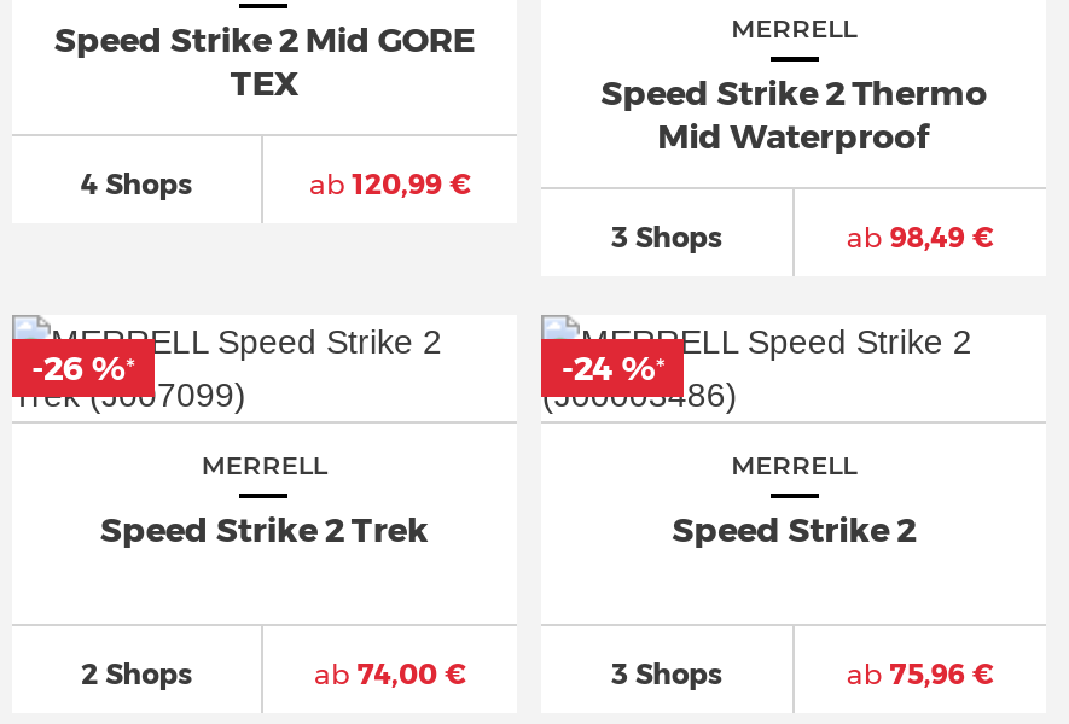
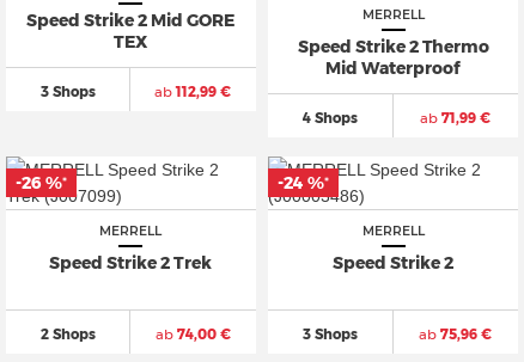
- 4 Shops
+ 3 Shops

- ab 120,99 €
+ ab 112,99 €

- 3 Shops
+ 4 Shops

- ab 98,49 €
+ ab 71,99 €
